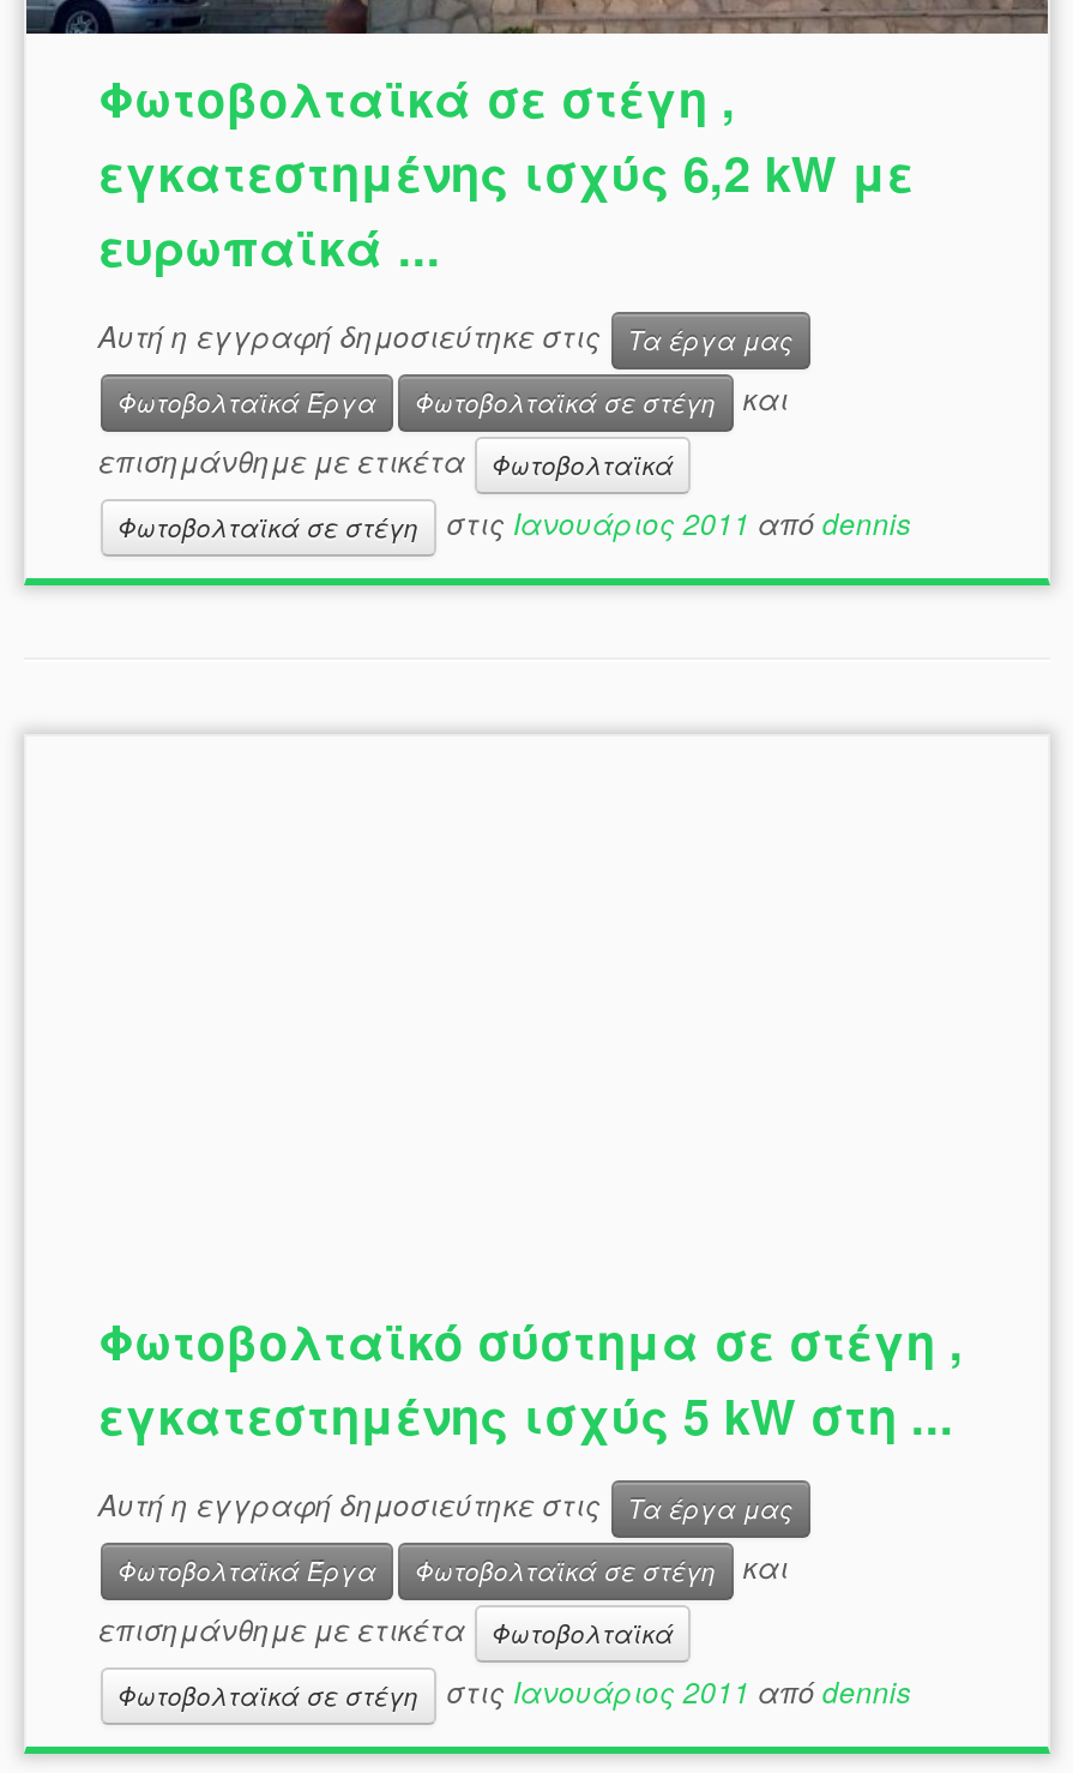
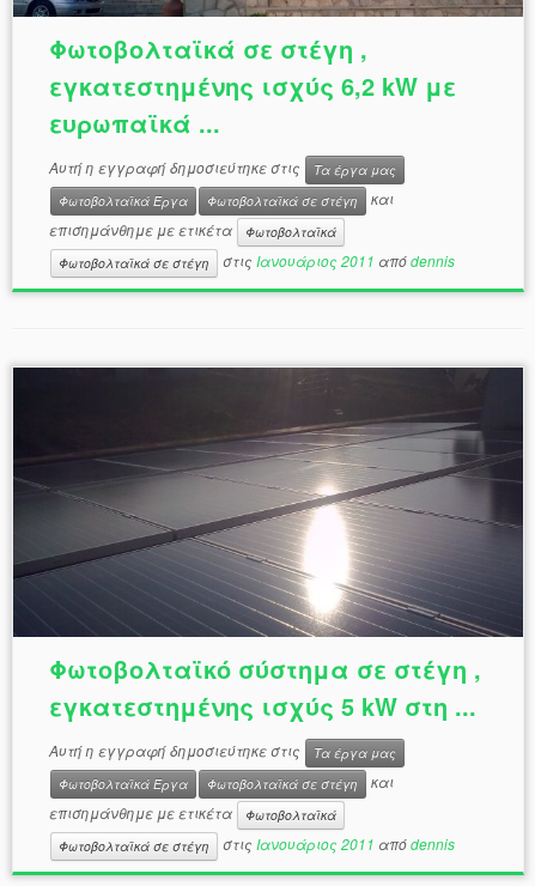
+ [image]
